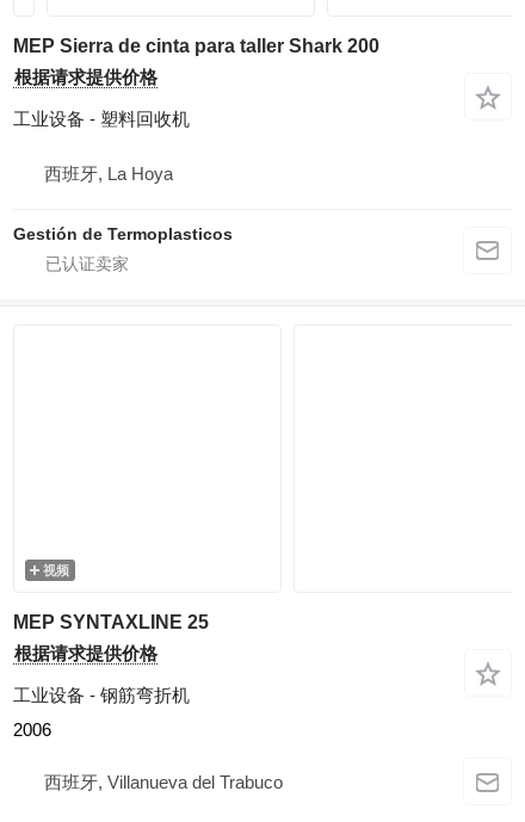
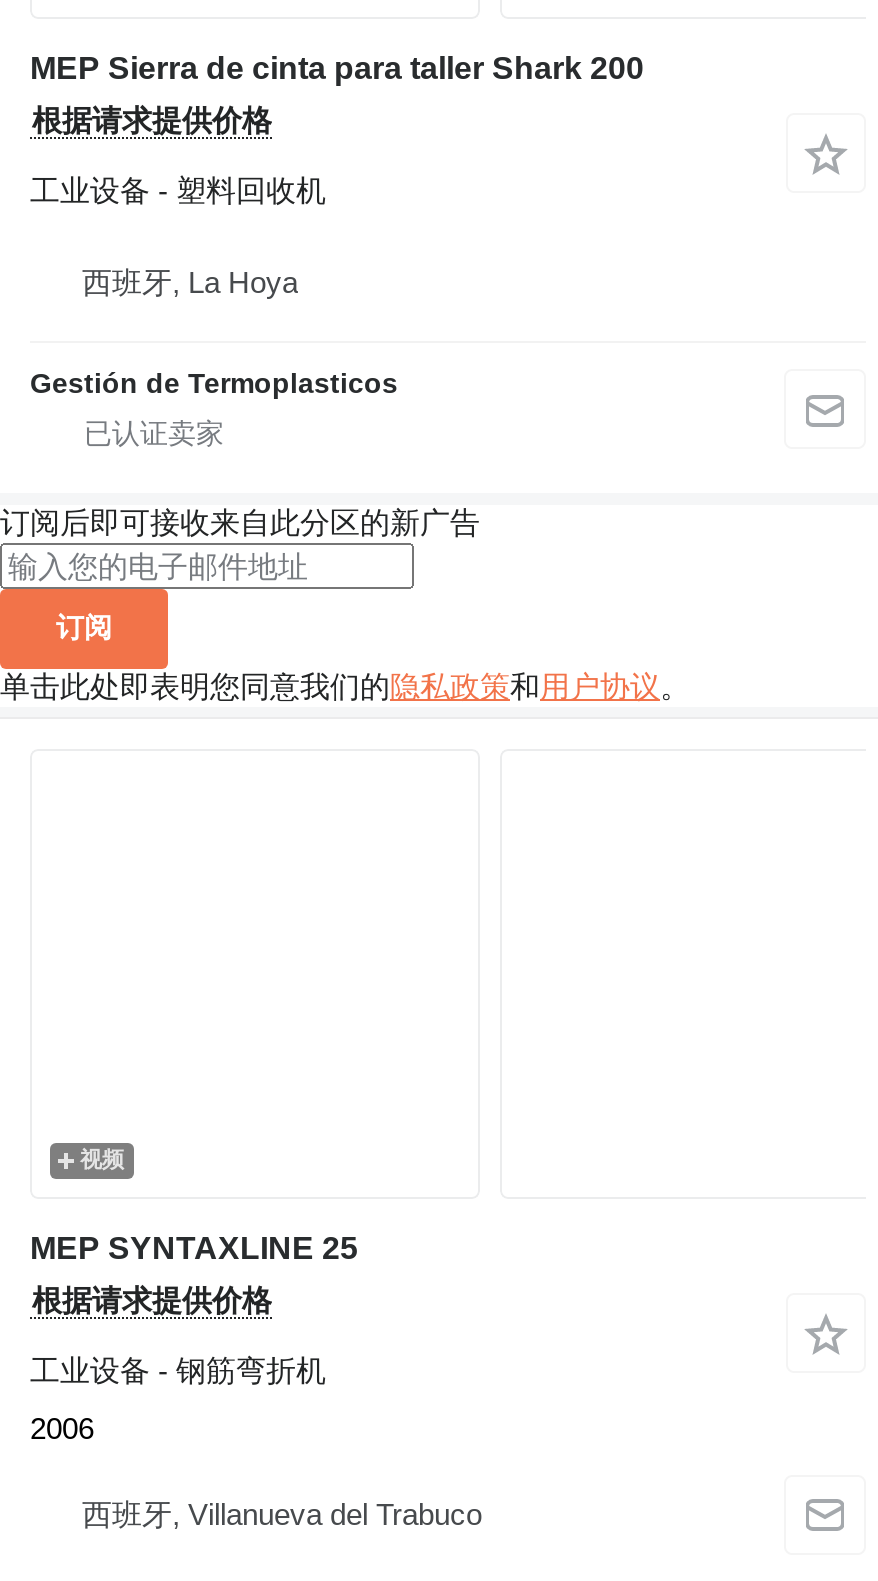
+ 订阅后即可接收来自此分区的新广告
+ 订阅
+ 单击此处即表明您同意我们的隐私政策和用户协议。
